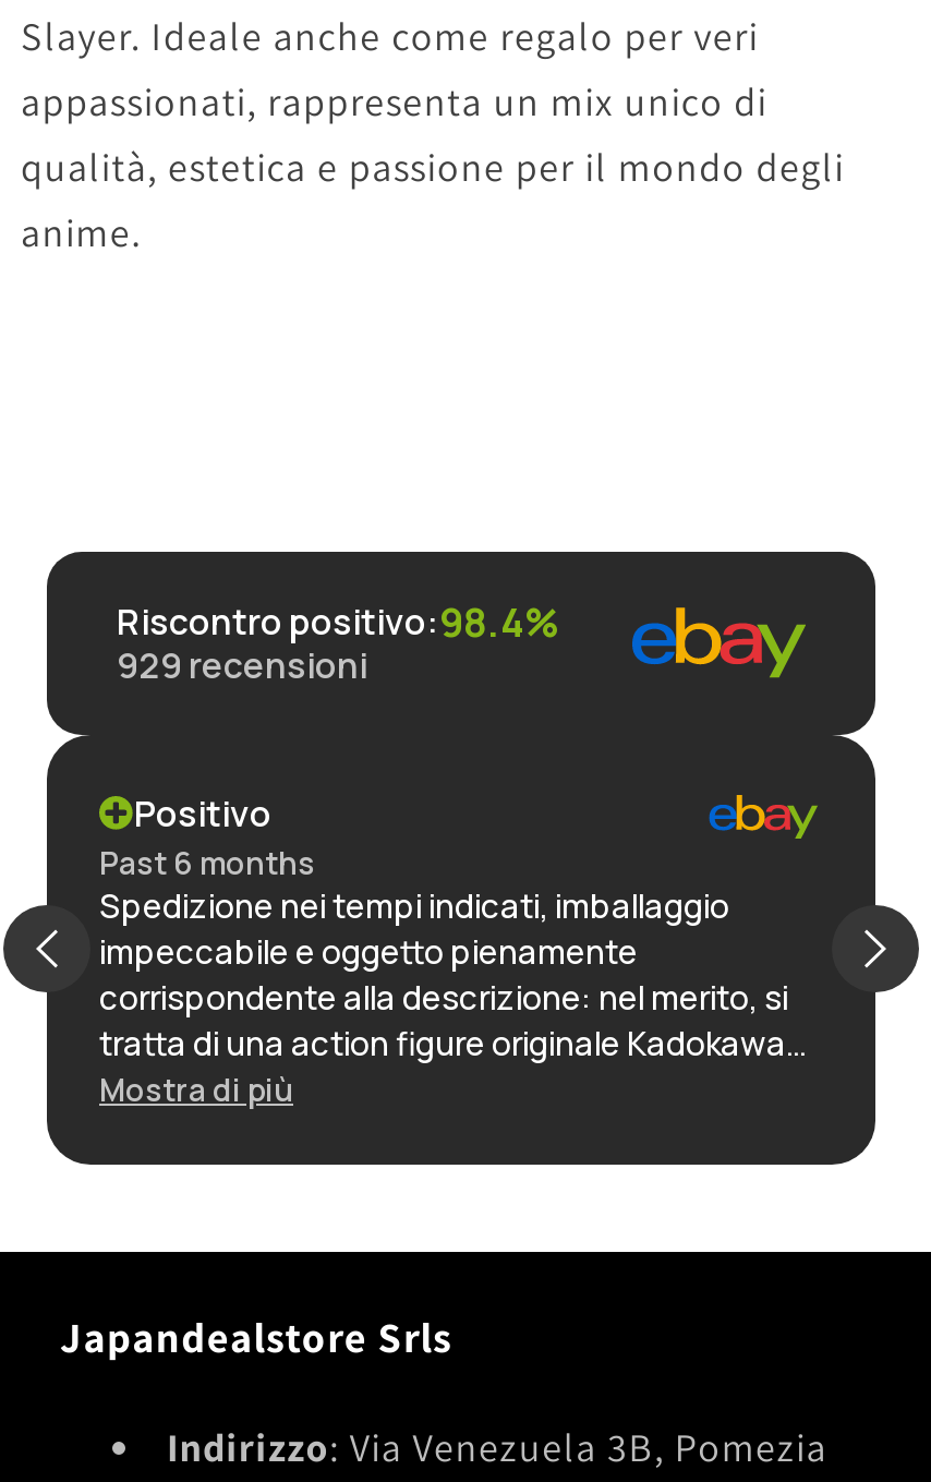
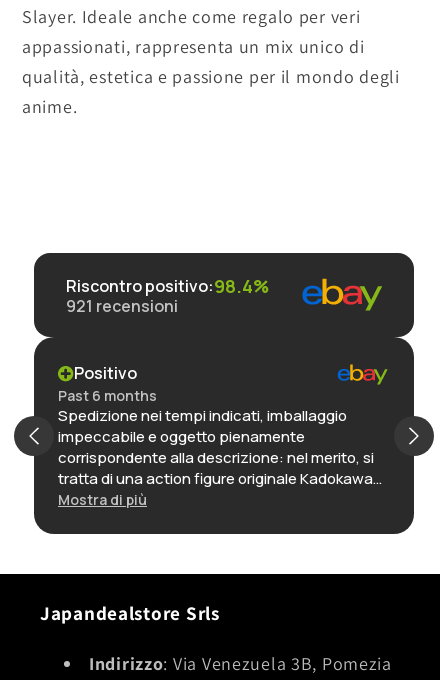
- 929 recensioni
+ 921 recensioni
